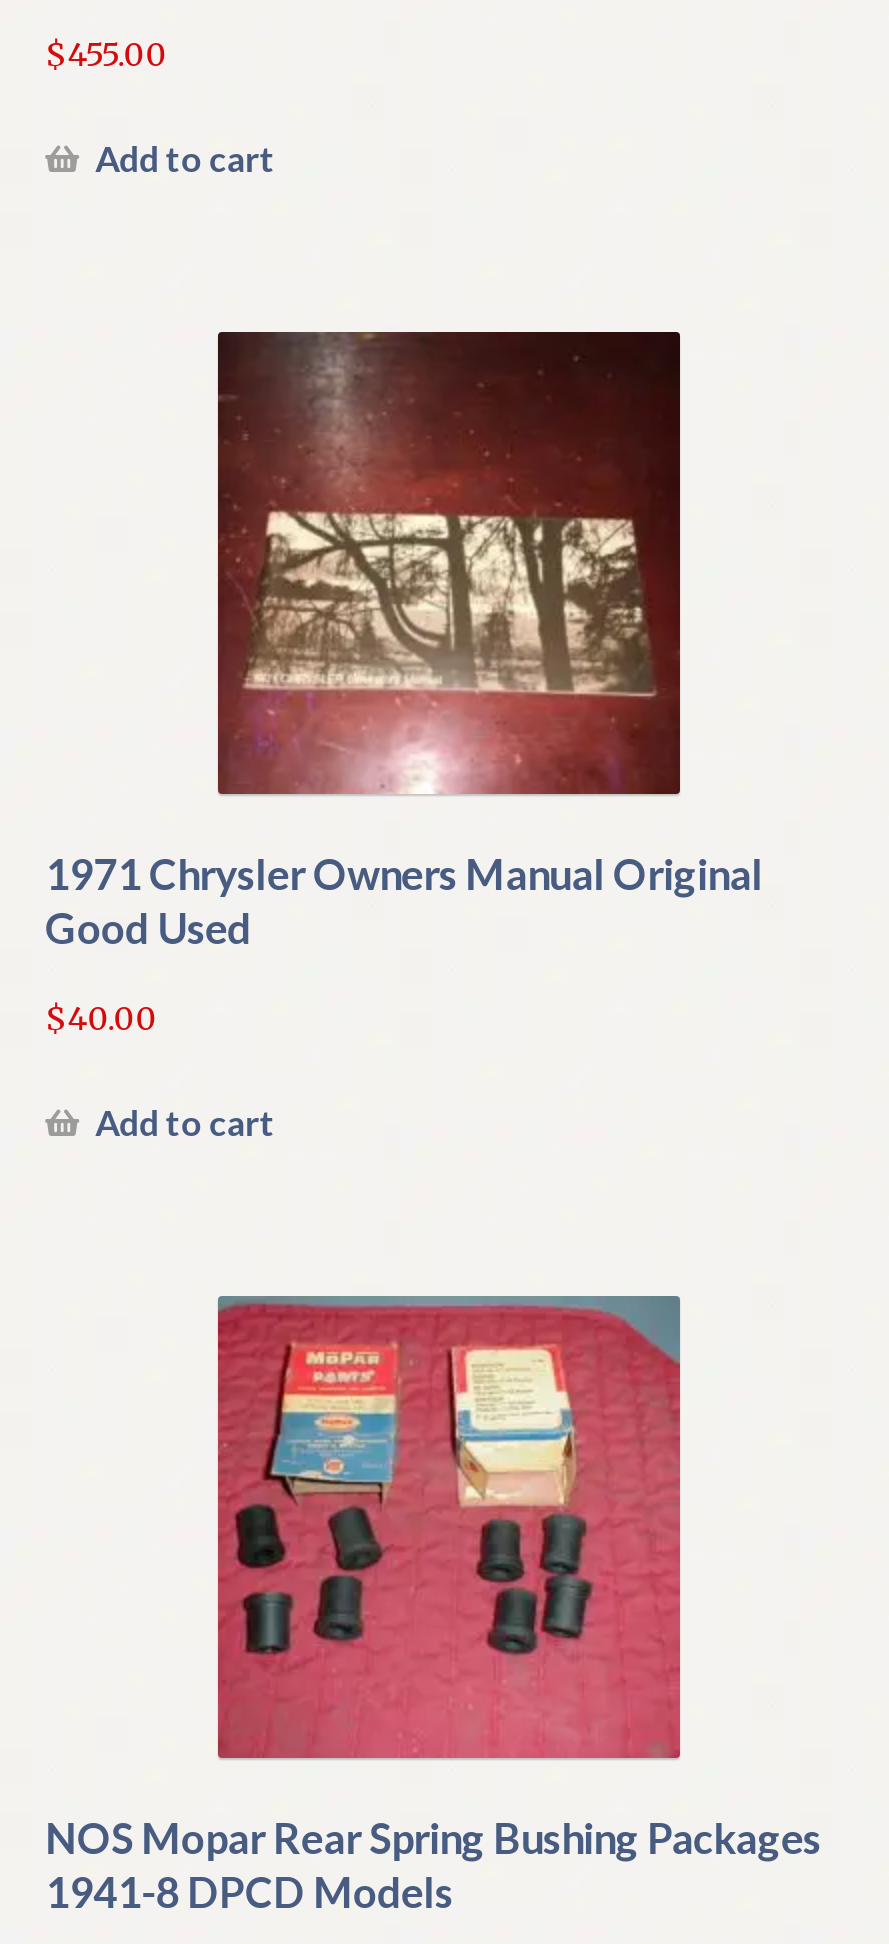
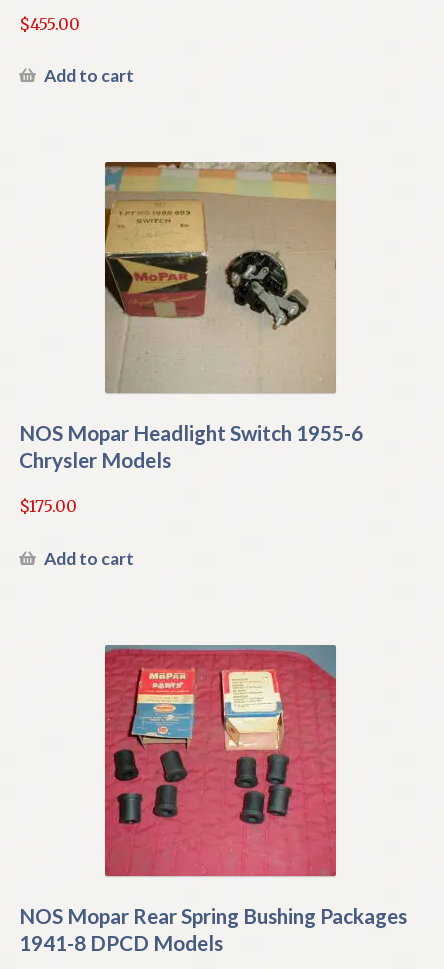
- [image]
- 1971 Chrysler Owners Manual Original
- Good Used
+ [image]
+ NOS Mopar Headlight Switch 1955-6
+ Chrysler Models

- $40.00
+ $175.00
